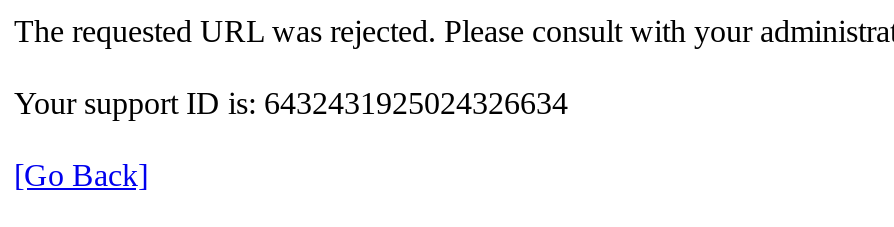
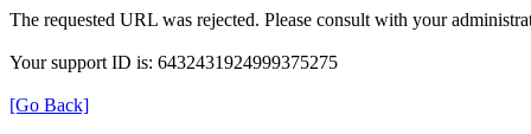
- Your support ID is: 6432431925024326634
+ Your support ID is: 6432431924999375275
